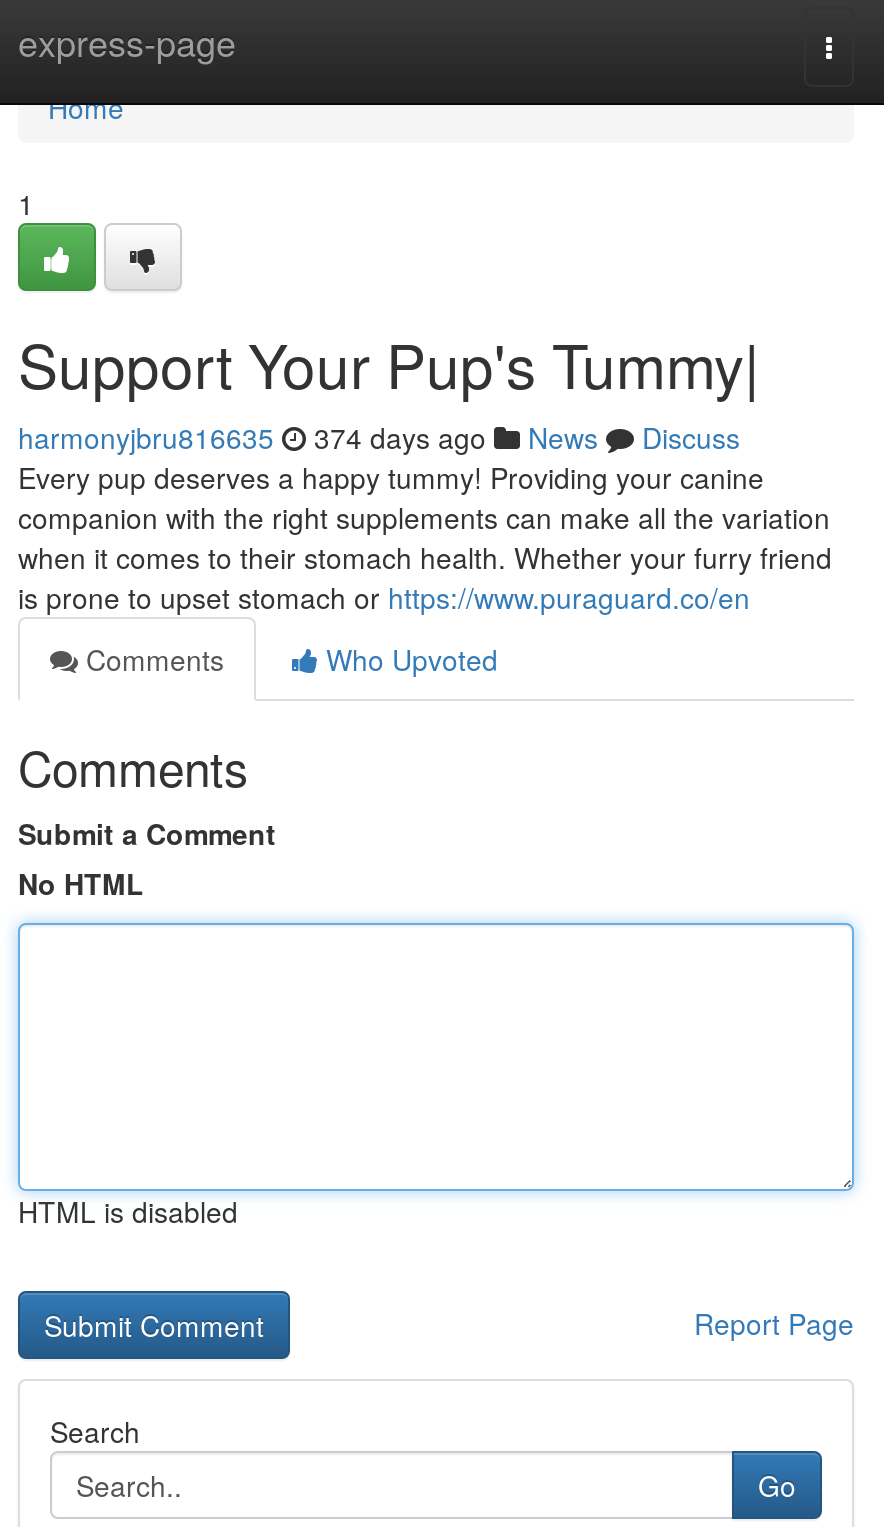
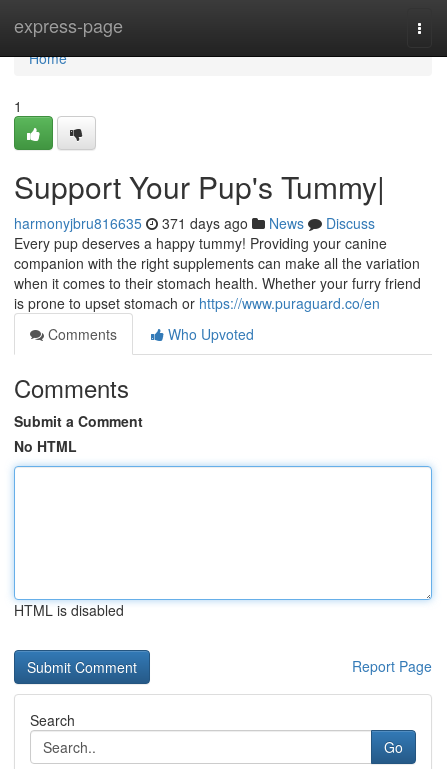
- harmonyjbru816635 374 days ago News Discuss
+ harmonyjbru816635 371 days ago News Discuss
